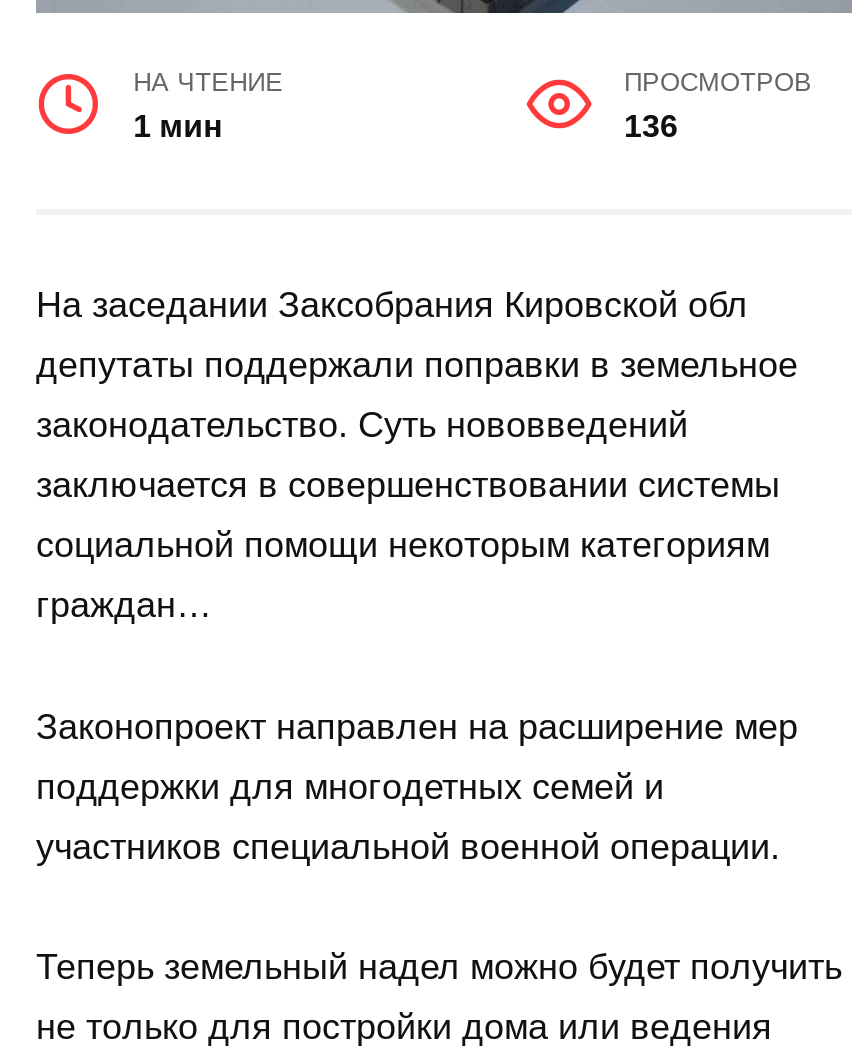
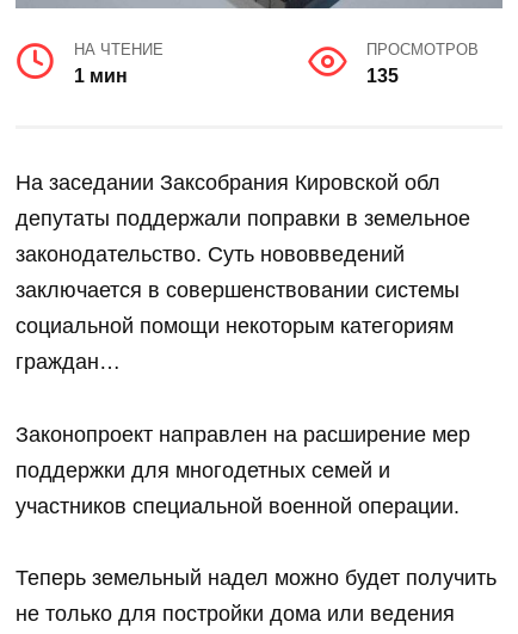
- 136
+ 135
